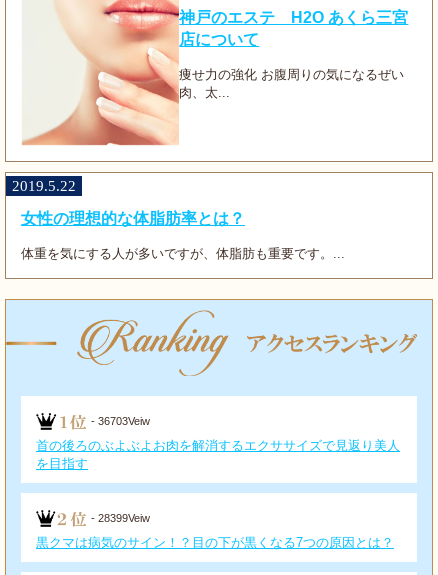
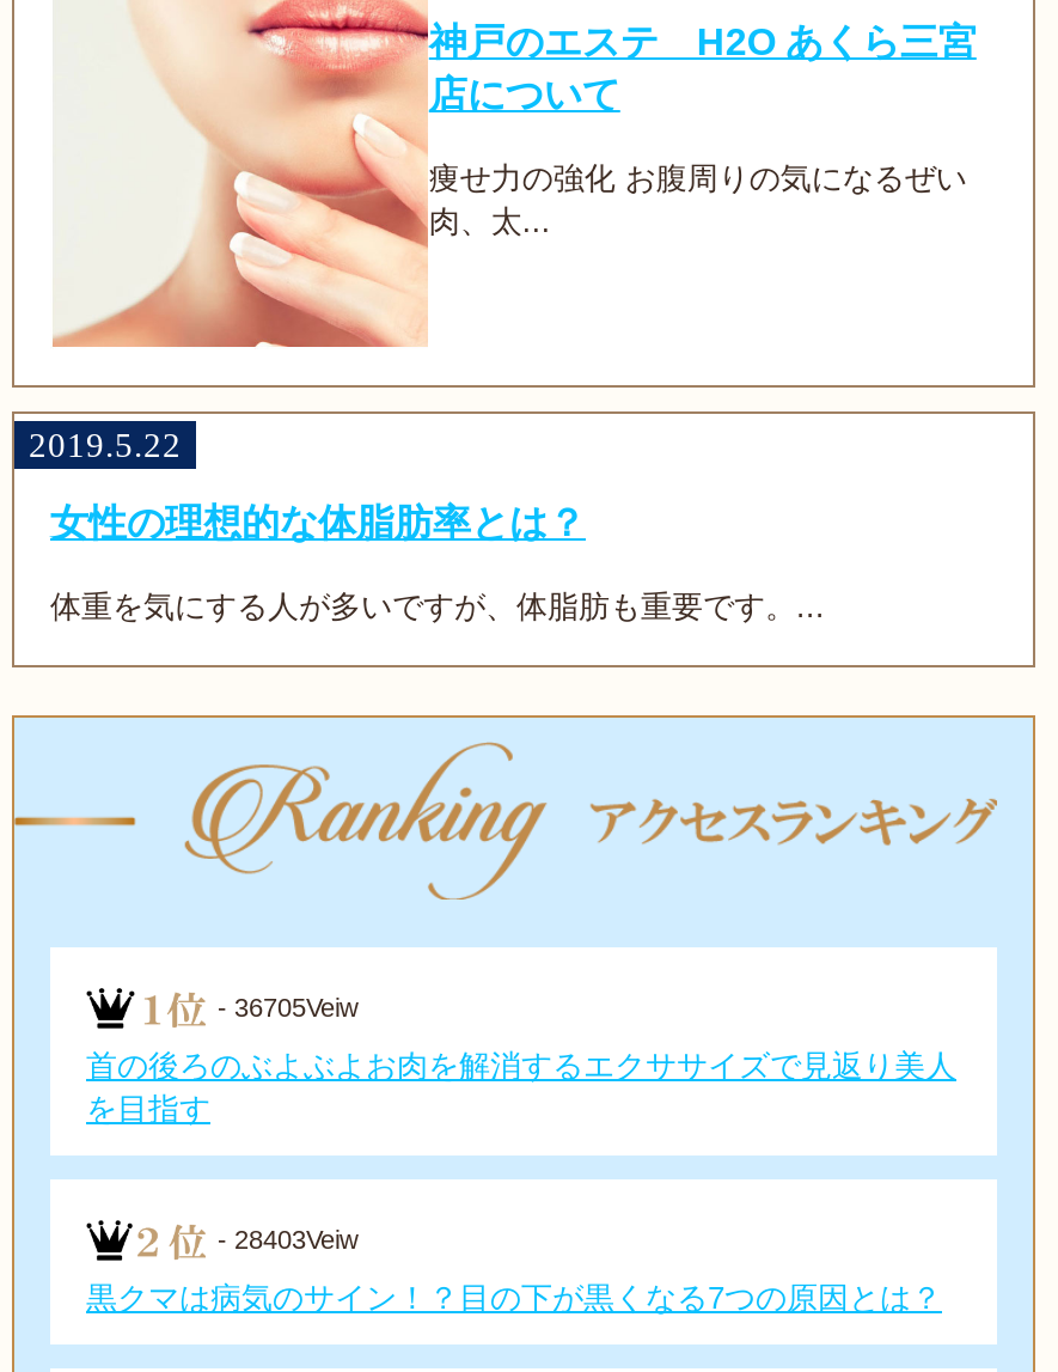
- - 36703Veiw
+ - 36705Veiw

- - 28399Veiw
+ - 28403Veiw
